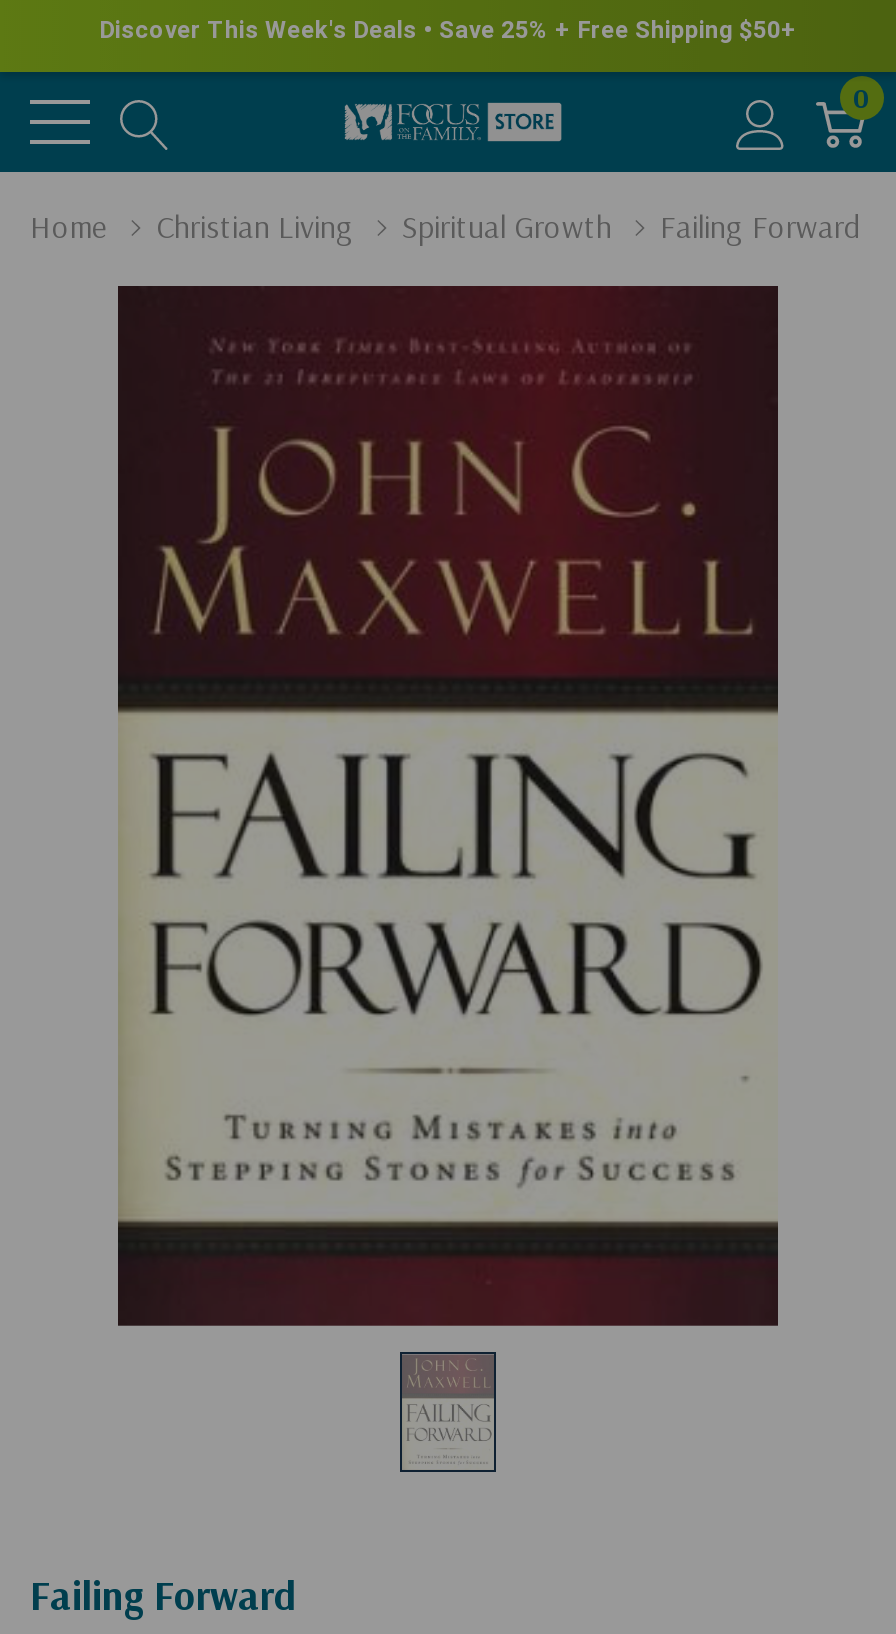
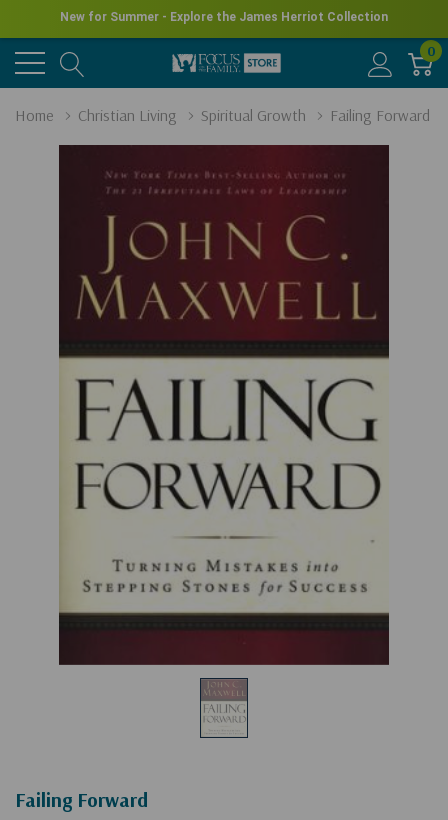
- Discover This Week's Deals • Save 25% + Free Shipping $50+
+ New for Summer - Explore the James Herriot Collection
